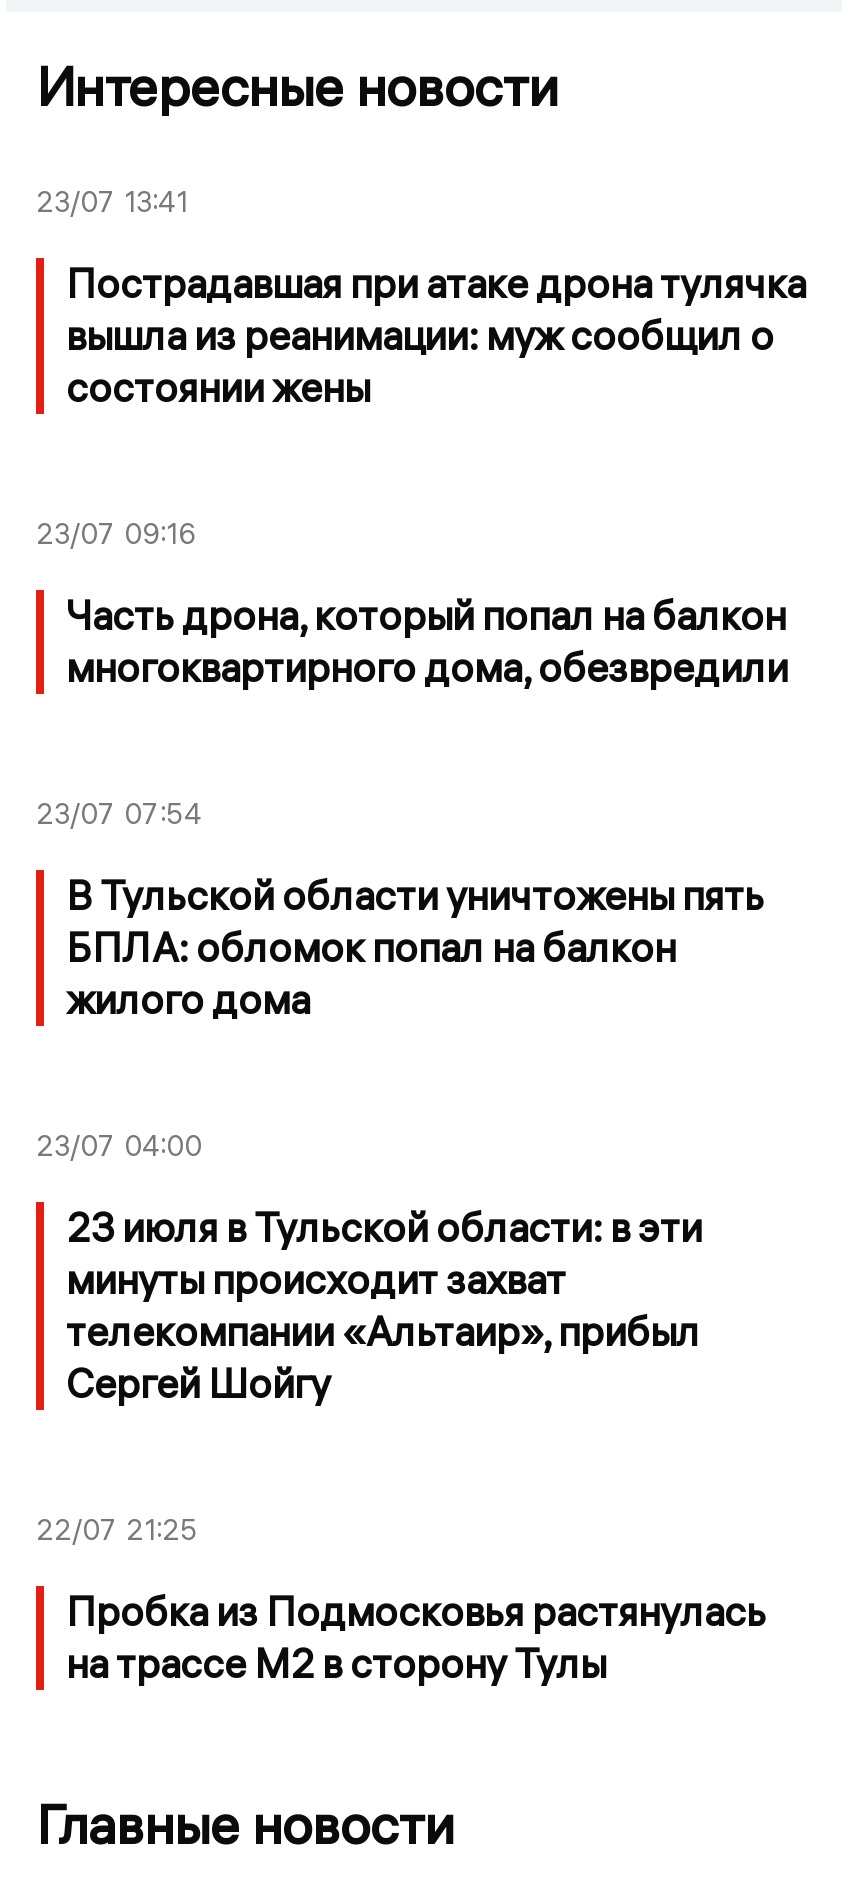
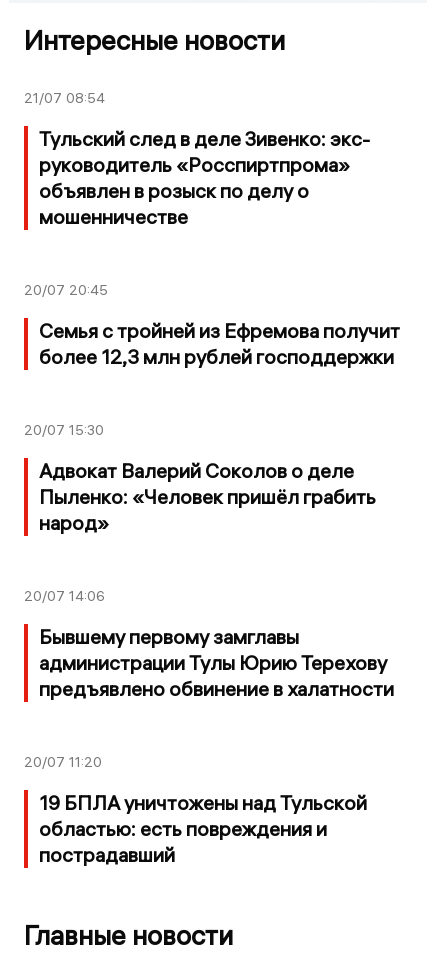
- 23/07 13:41
+ 21/07 08:54

- Пострадавшая при атаке дрона тулячка
- вышла из реанимации: муж сообщил о
- состоянии жены
+ Тульский след в деле Зивенко: экс-
+ руководитель «Росспиртпрома»
+ объявлен в розыск по делу о
+ мошенничестве

- 23/07 09:16
+ 20/07 20:45

- Часть дрона, который попал на балкон
- многоквартирного дома, обезвредили
+ Семья с тройней из Ефремова получит
+ более 12,3 млн рублей господдержки

- 23/07 07:54
+ 20/07 15:30

- В Тульской области уничтожены пять
- БПЛА: обломок попал на балкон
- жилого дома
+ Адвокат Валерий Соколов о деле
+ Пыленко: «Человек пришёл грабить
+ народ»

- 23/07 04:00
+ 20/07 14:06

- 23 июля в Тульской области: в эти
- минуты происходит захват
- телекомпании «Альтаир», прибыл
- Сергей Шойгу
+ Бывшему первому замглавы
+ администрации Тулы Юрию Терехову
+ предъявлено обвинение в халатности

- 22/07 21:25
+ 20/07 11:20

- Пробка из Подмосковья растянулась
- на трассе М2 в сторону Тулы
+ 19 БПЛА уничтожены над Тульской
+ областью: есть повреждения и
+ пострадавший
